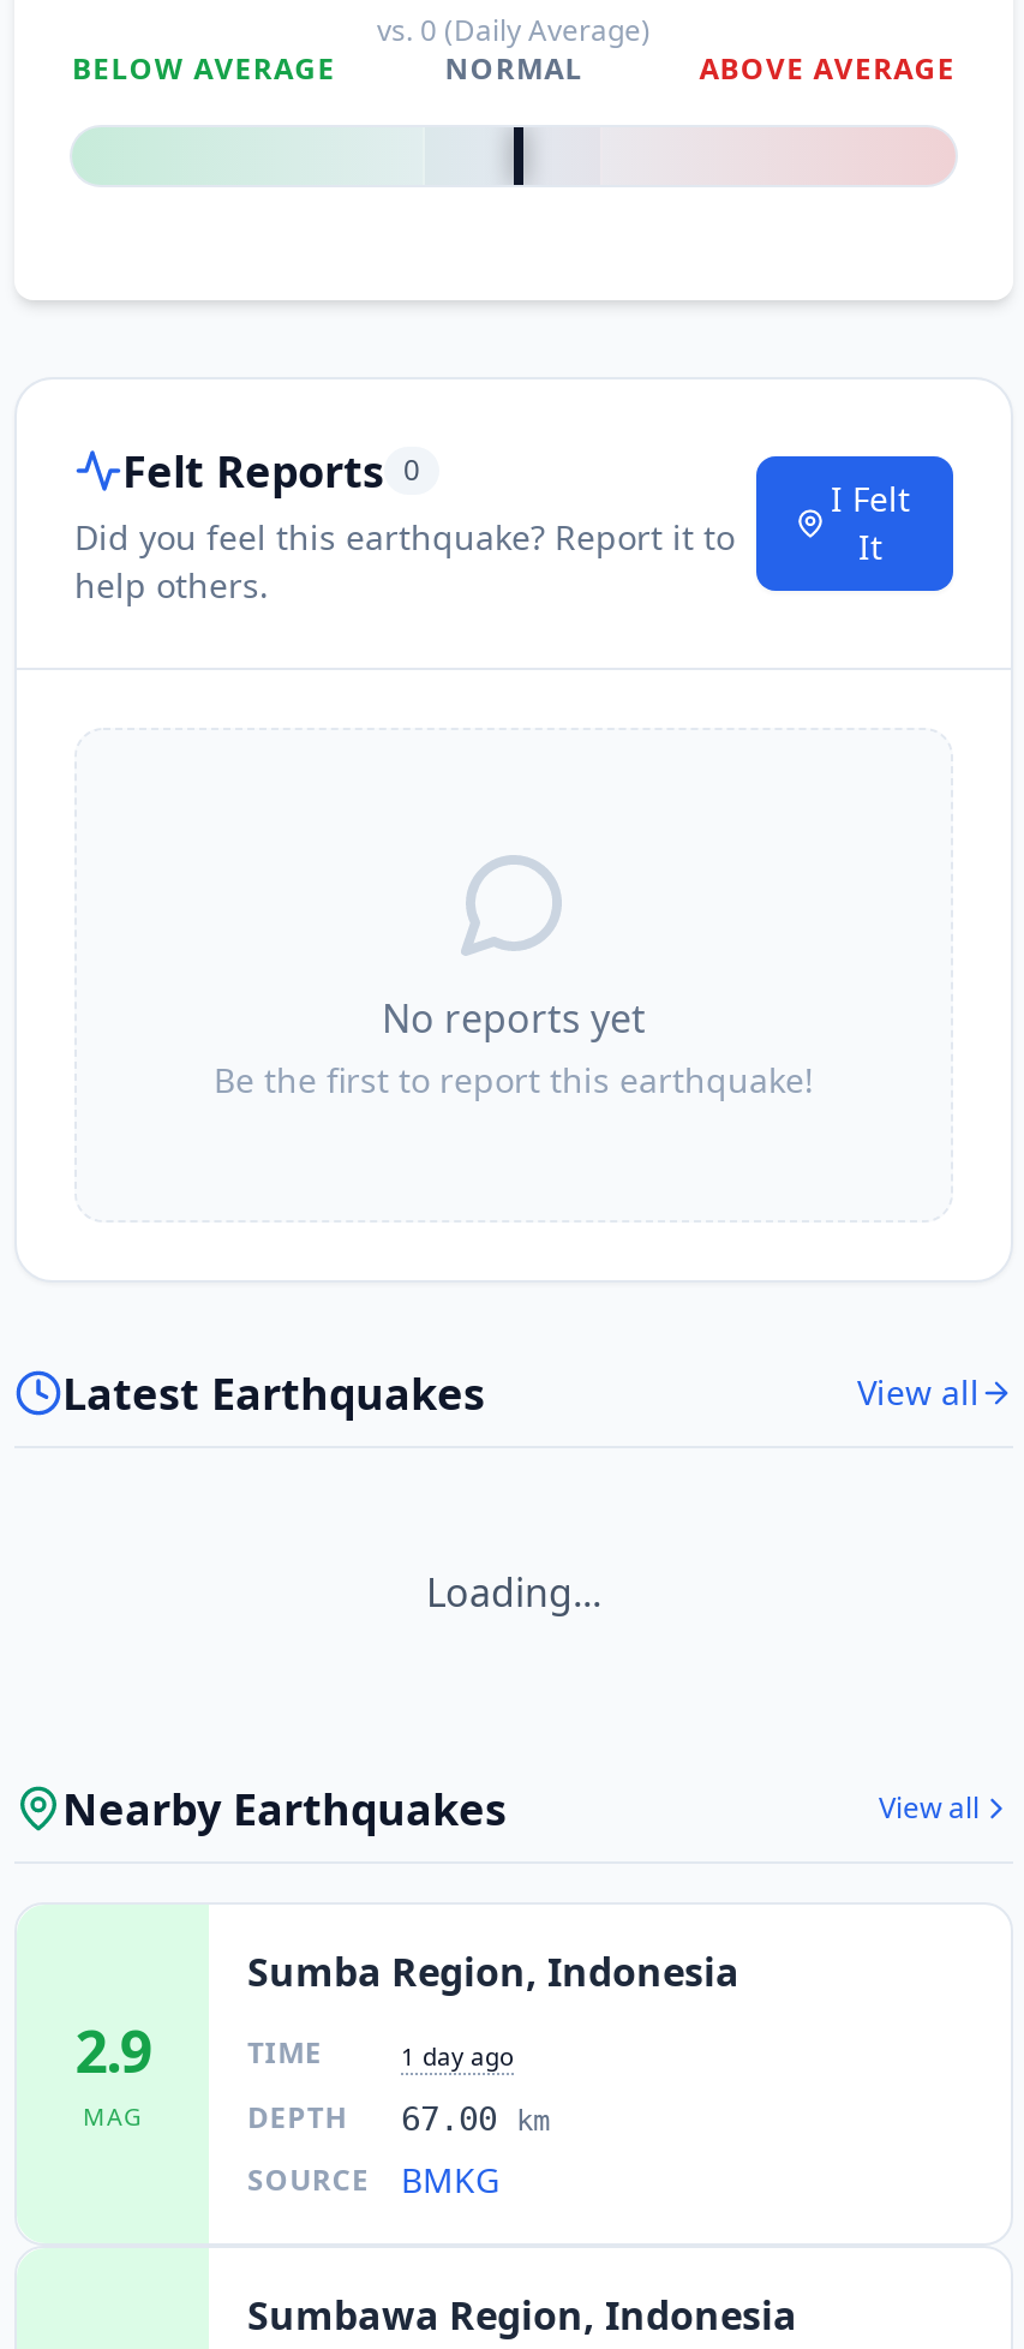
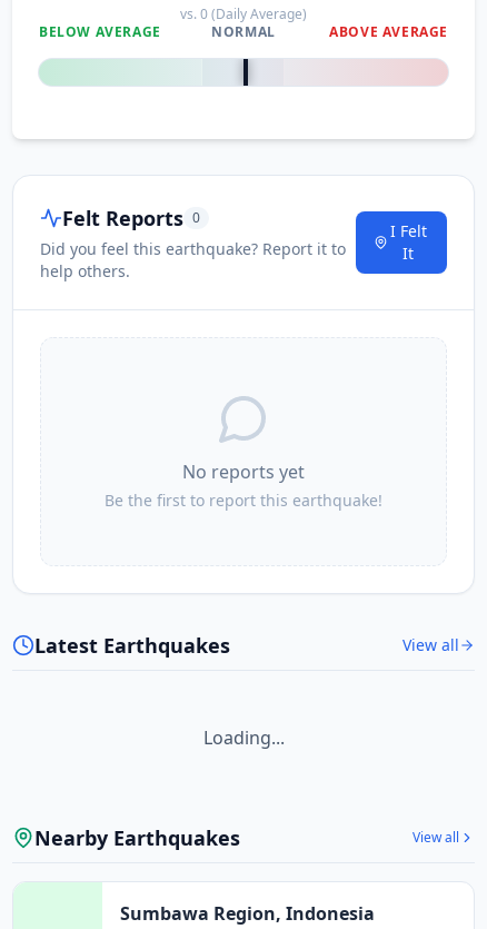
- Sumba Region, Indonesia
- TIME
- 1 day ago
- DEPTH
- 67.00 km
- SOURCE
- BMKG

- 2.9
- MAG
